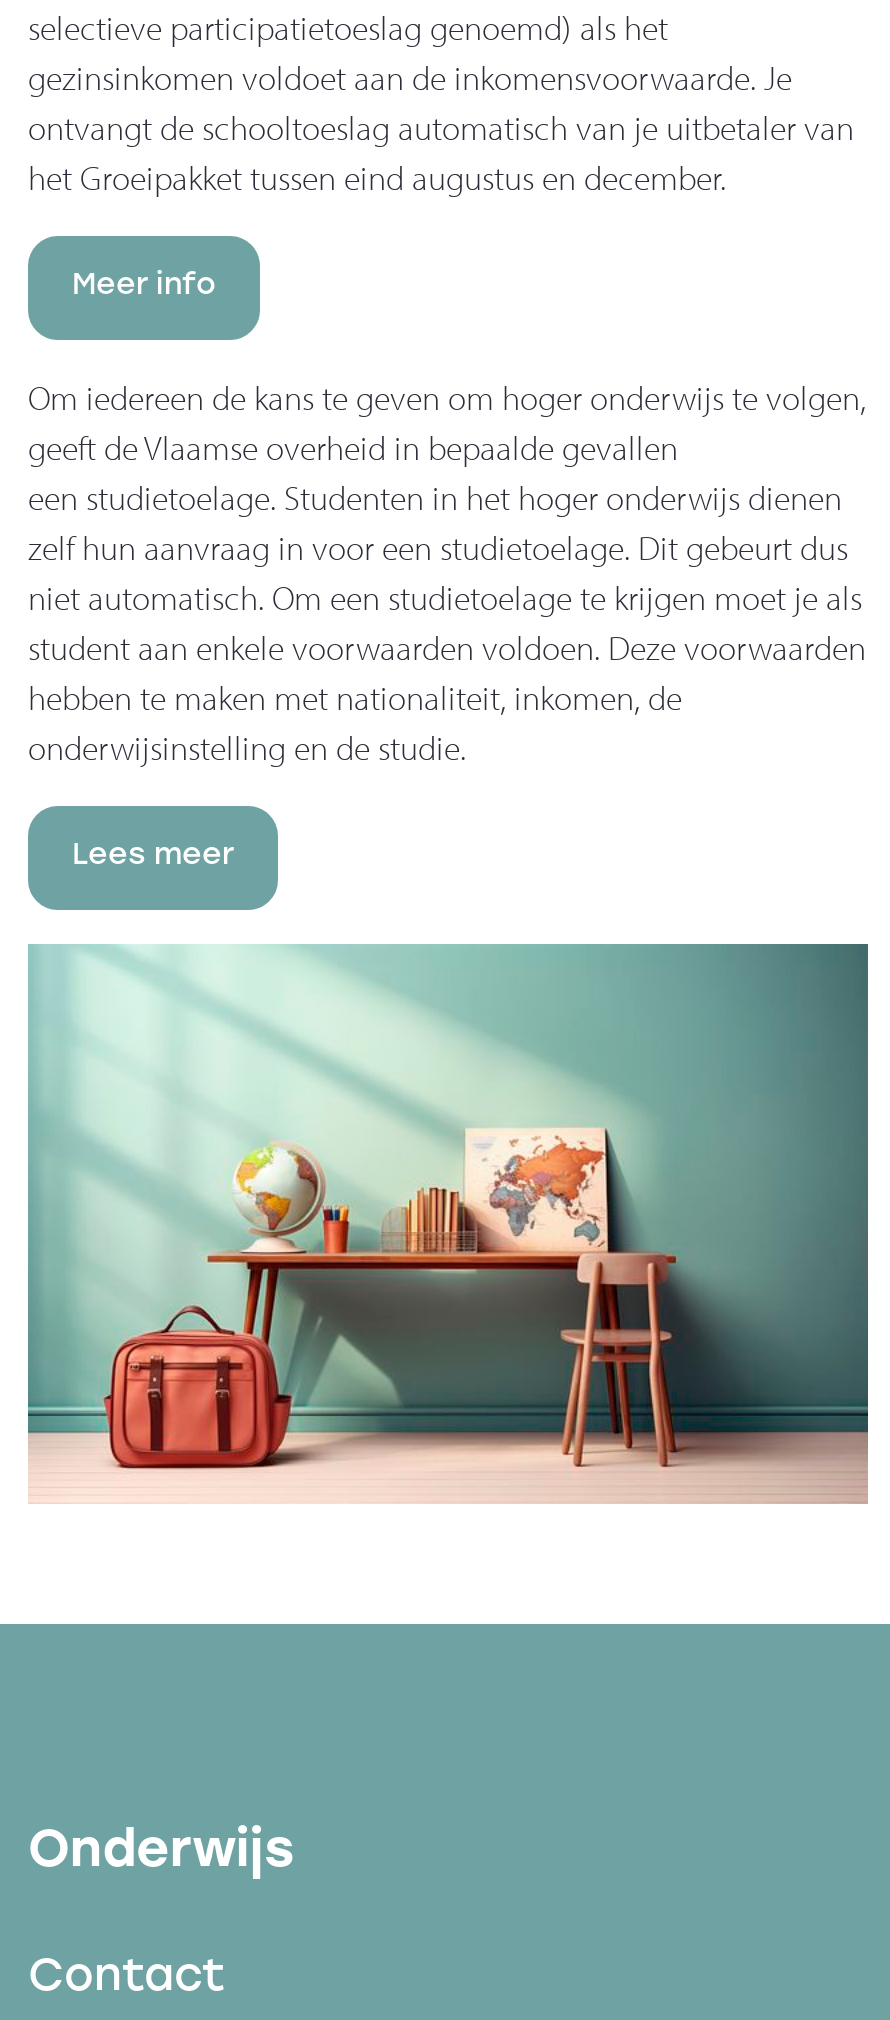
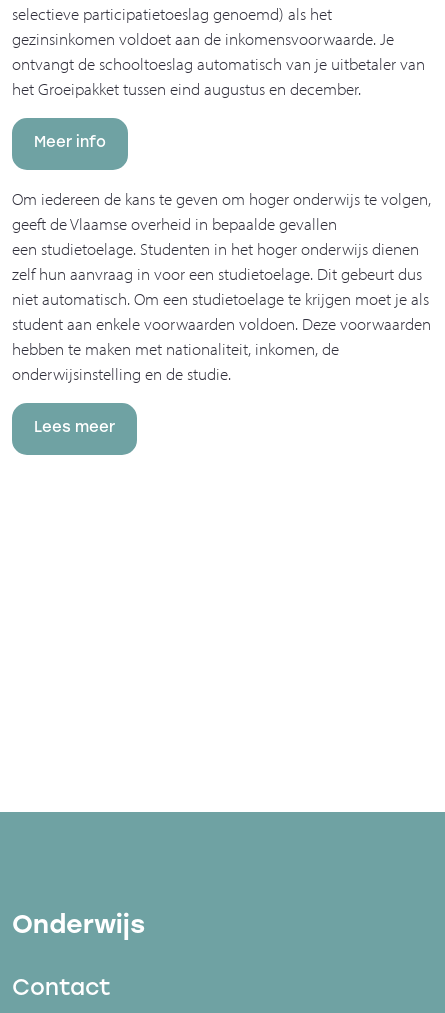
- [image]
